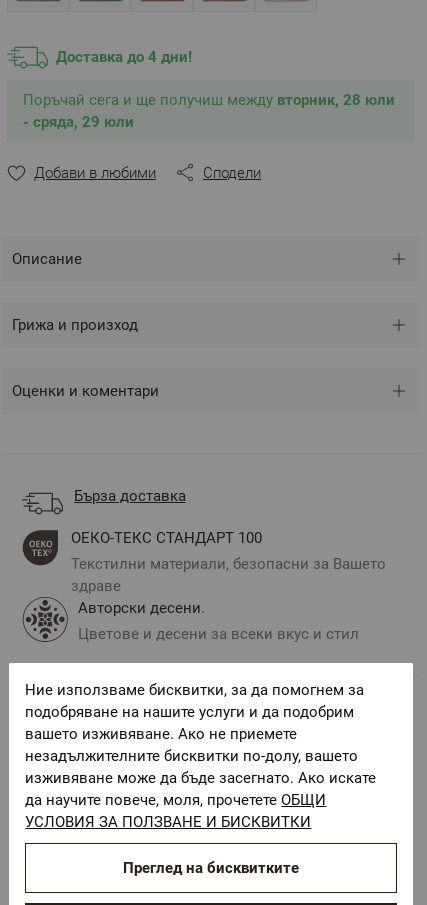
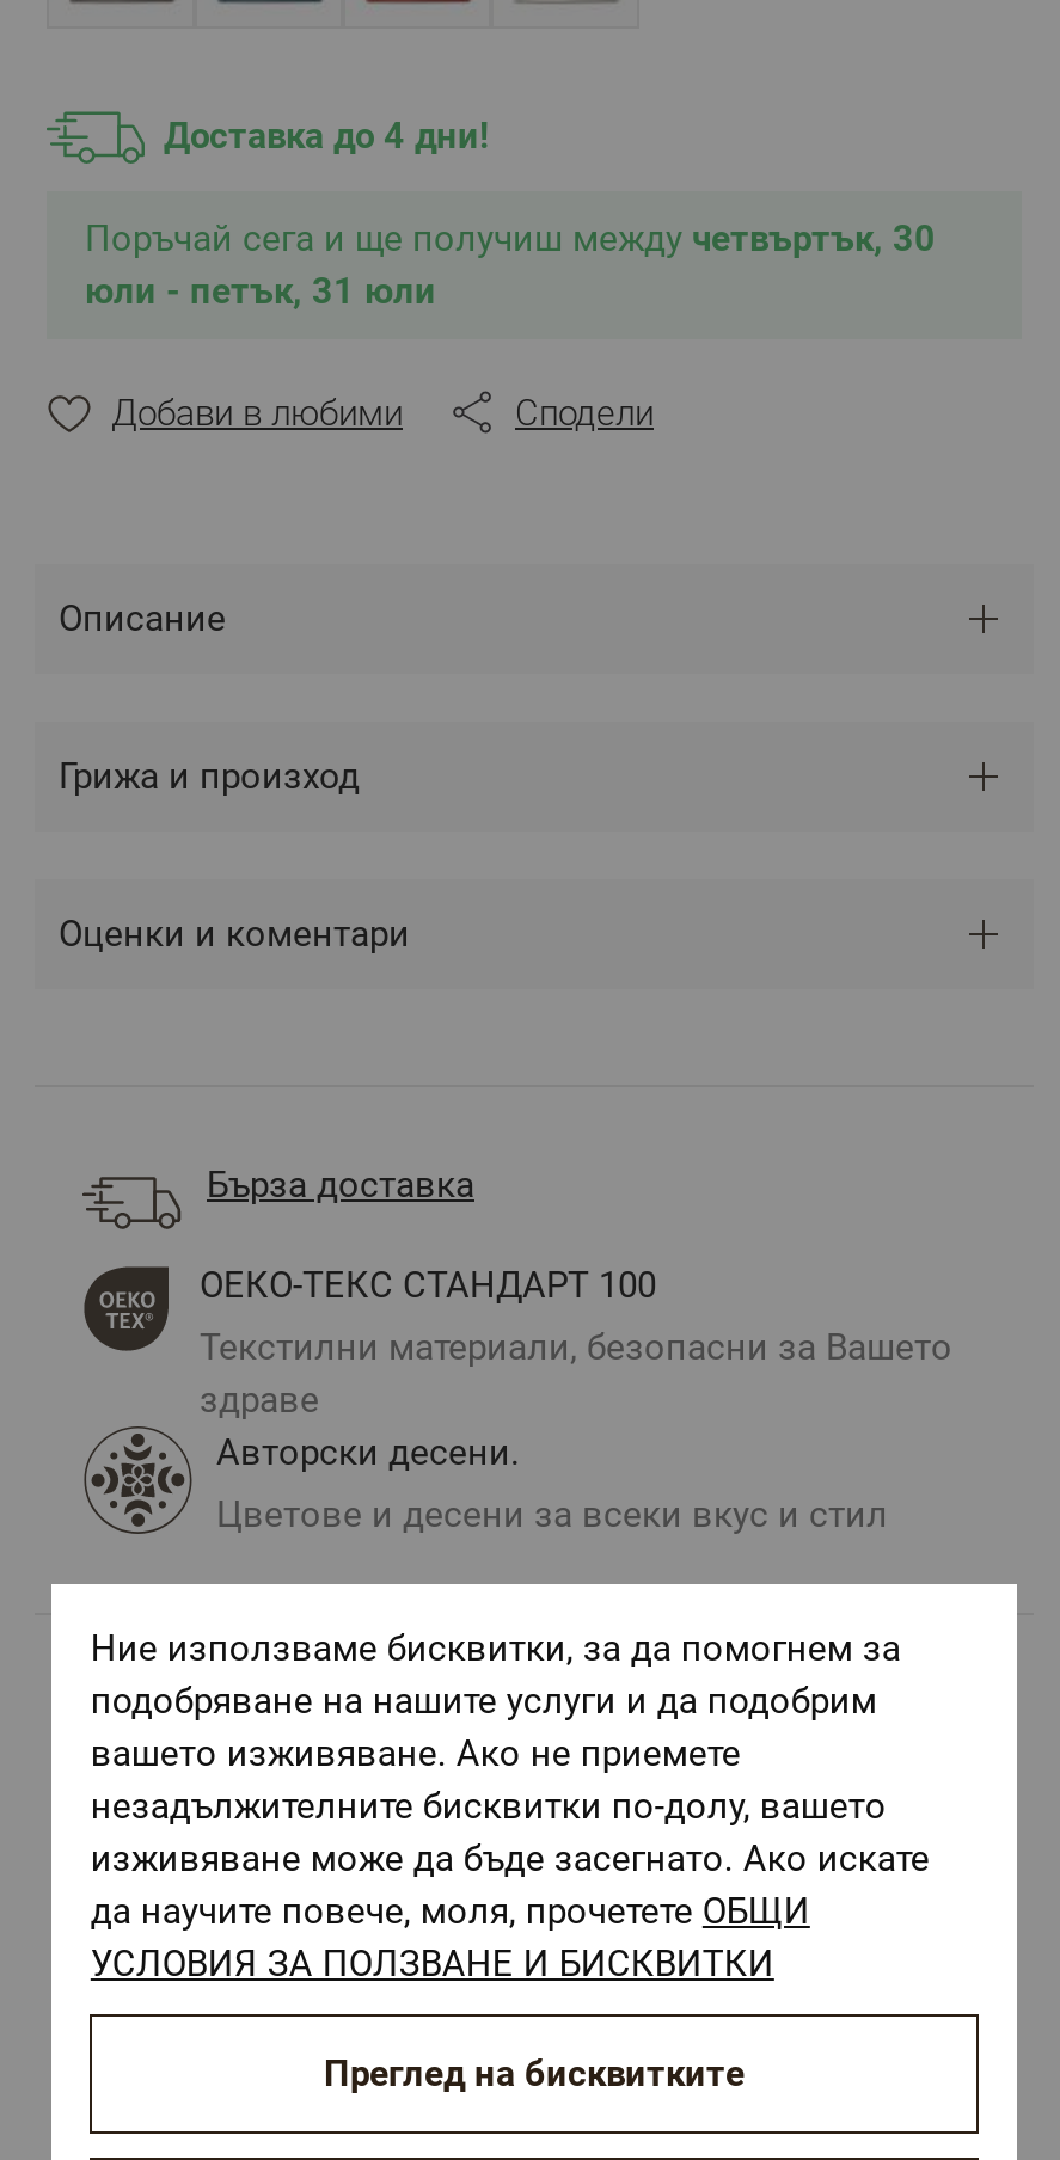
- Поръчай сега и ще получиш между вторник, 28 юли
- - сряда, 29 юли
+ Поръчай сега и ще получиш между четвъртък, 30
+ юли - петък, 31 юли
